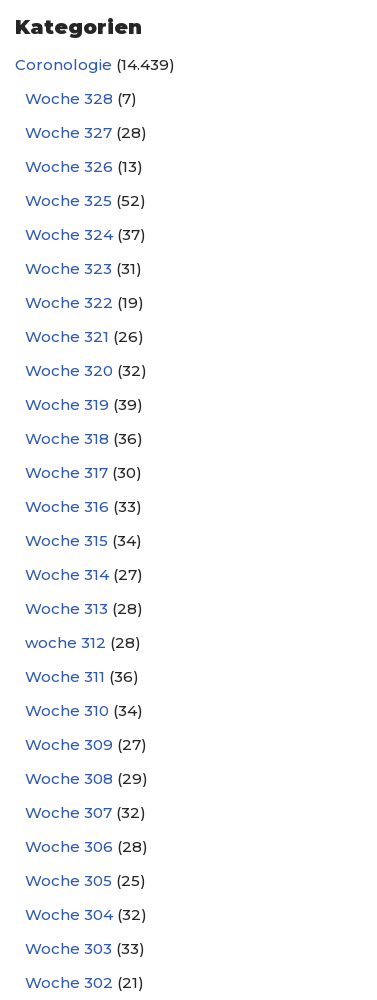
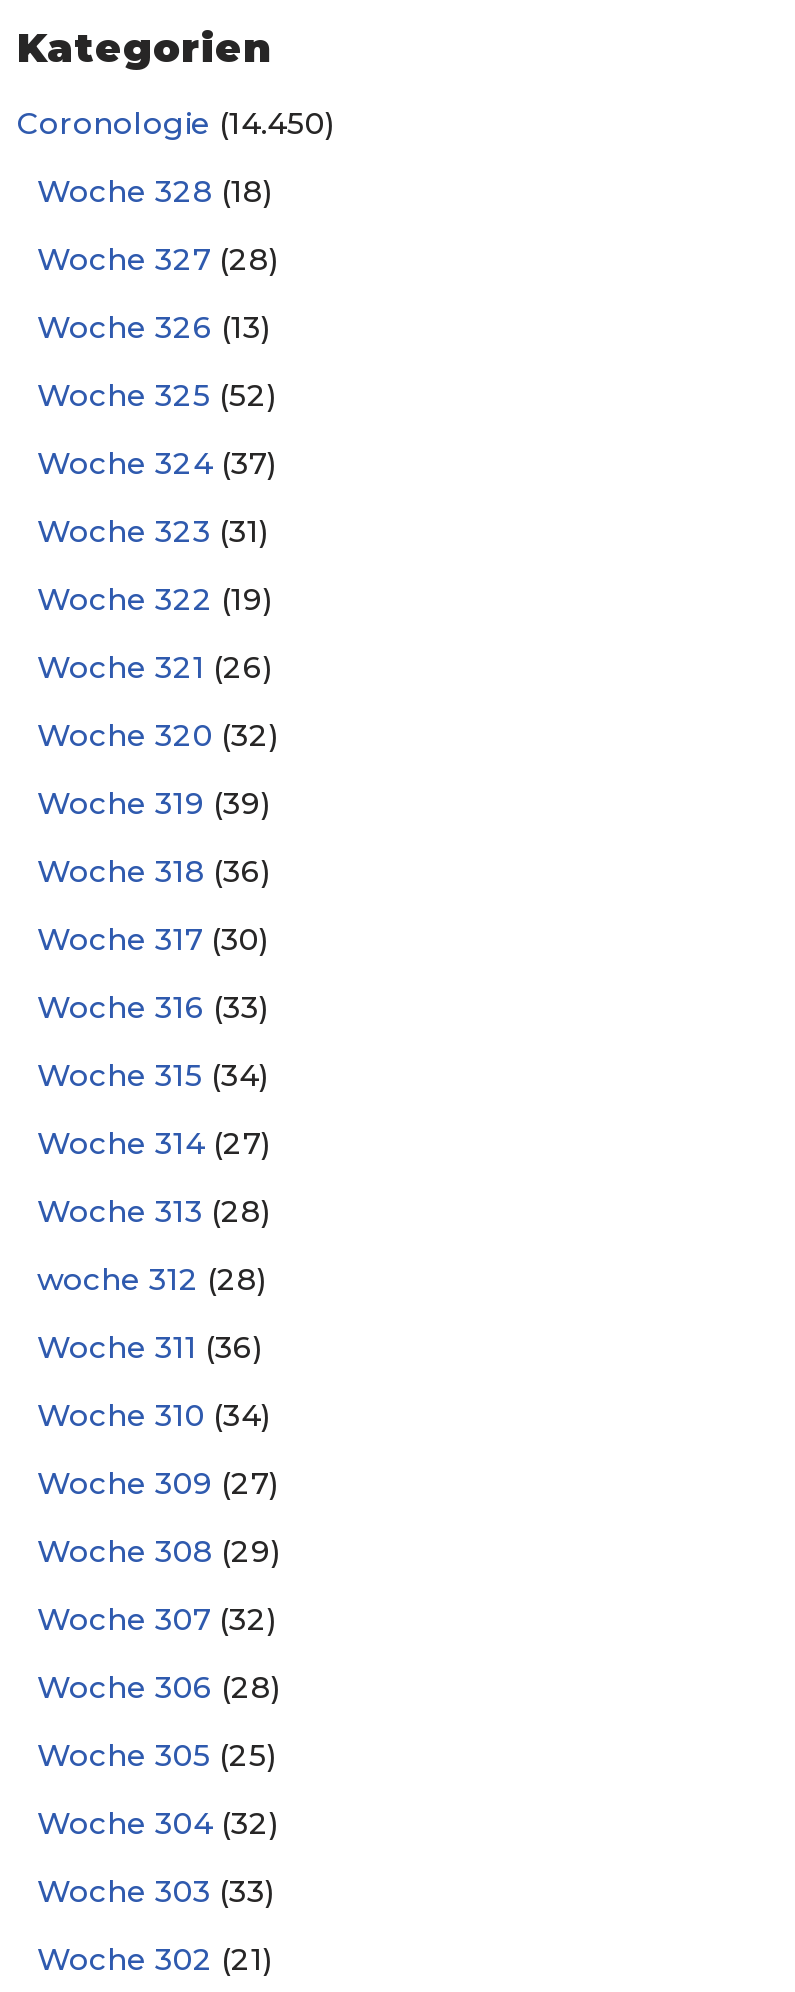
- Coronologie (14.439)
+ Coronologie (14.450)

- Woche 328 (7)
+ Woche 328 (18)
